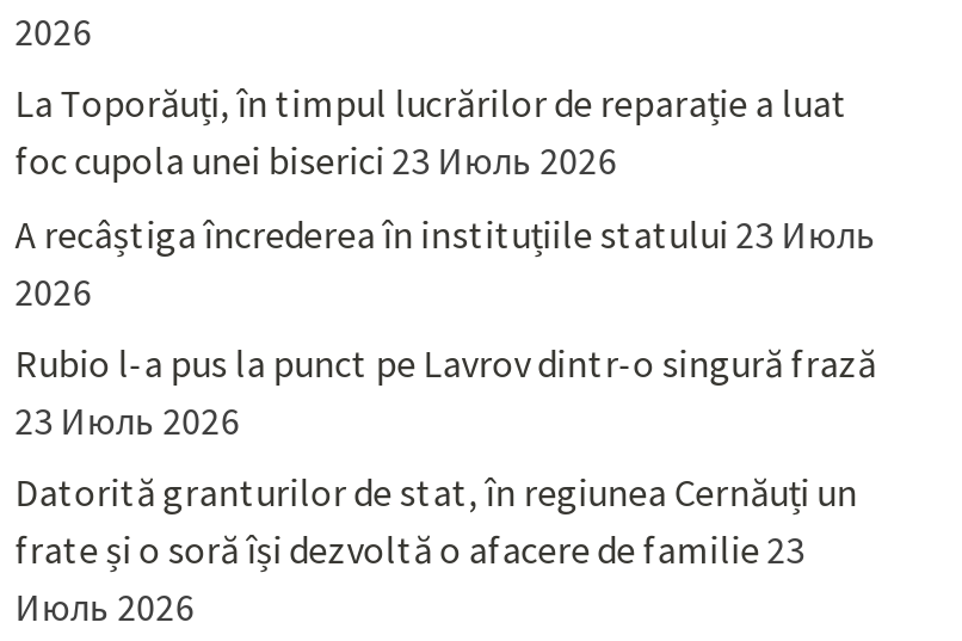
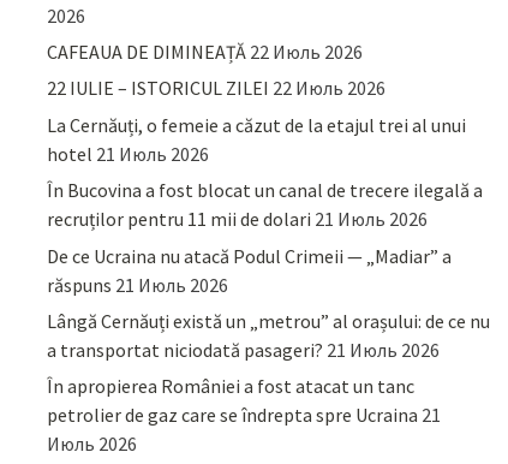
- La Toporăuți, în timpul lucrărilor de reparație a luat
- foc cupola unei biserici 23 Июль 2026
- A recâștiga încrederea în instituțiile statului 23 Июль
- 2026
- Rubio l-a pus la punct pe Lavrov dintr-o singură frază
- 23 Июль 2026
- Datorită granturilor de stat, în regiunea Cernăuți un
- frate și o soră își dezvoltă o afacere de familie 23
+ CAFEAUA DE DIMINEAȚĂ 22 Июль 2026
+ 22 IULIE – ISTORICUL ZILEI 22 Июль 2026
+ La Cernăuți, o femeie a căzut de la etajul trei al unui
+ hotel 21 Июль 2026
+ În Bucovina a fost blocat un canal de trecere ilegală a
+ recruților pentru 11 mii de dolari 21 Июль 2026
+ De ce Ucraina nu atacă Podul Crimeii — „Madiar” a
+ răspuns 21 Июль 2026
+ Lângă Cernăuți există un „metrou” al orașului: de ce nu
+ a transportat niciodată pasageri? 21 Июль 2026
+ În apropierea României a fost atacat un tanc
+ petrolier de gaz care se îndrepta spre Ucraina 21
